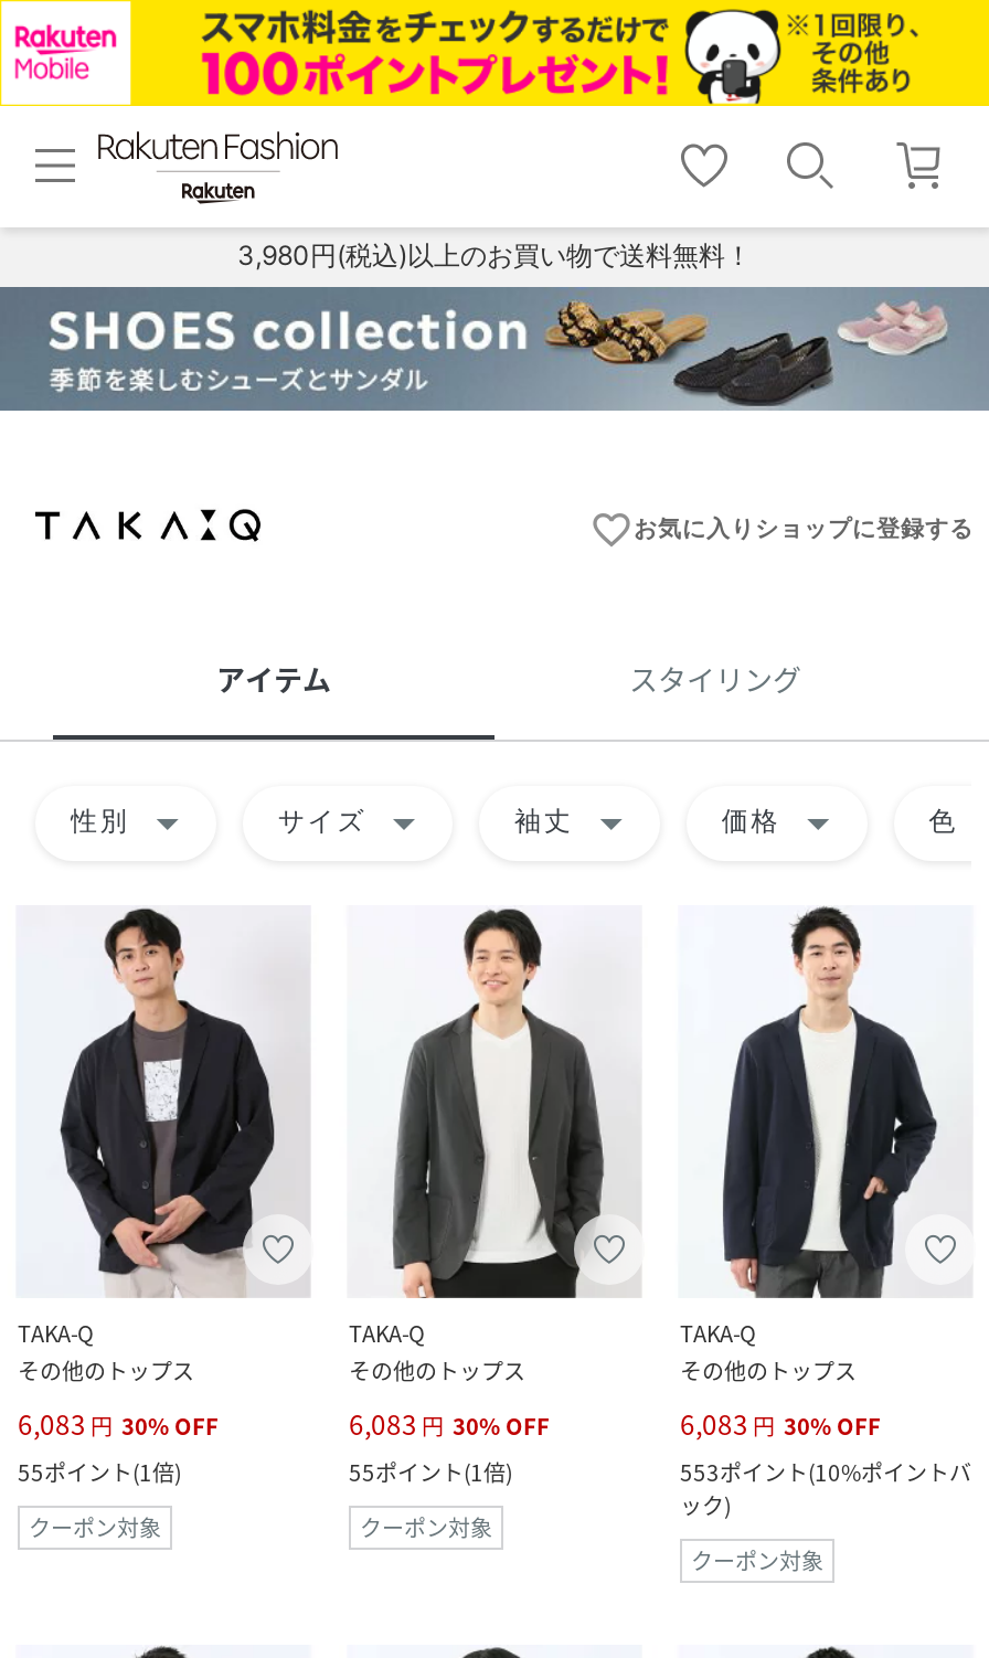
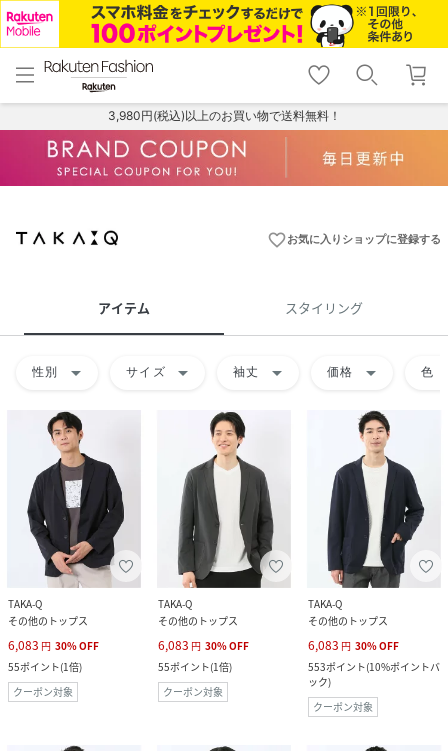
- [image]
+ [image]
